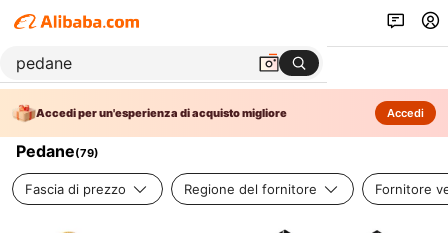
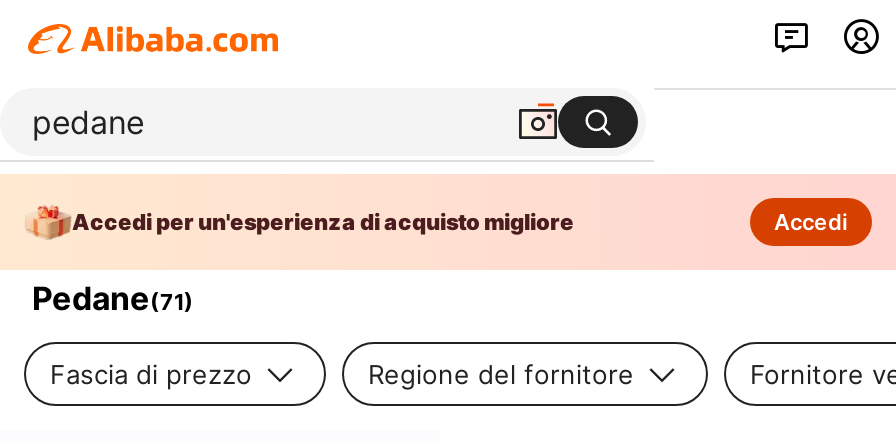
- Pedane(79)
+ Pedane(71)
